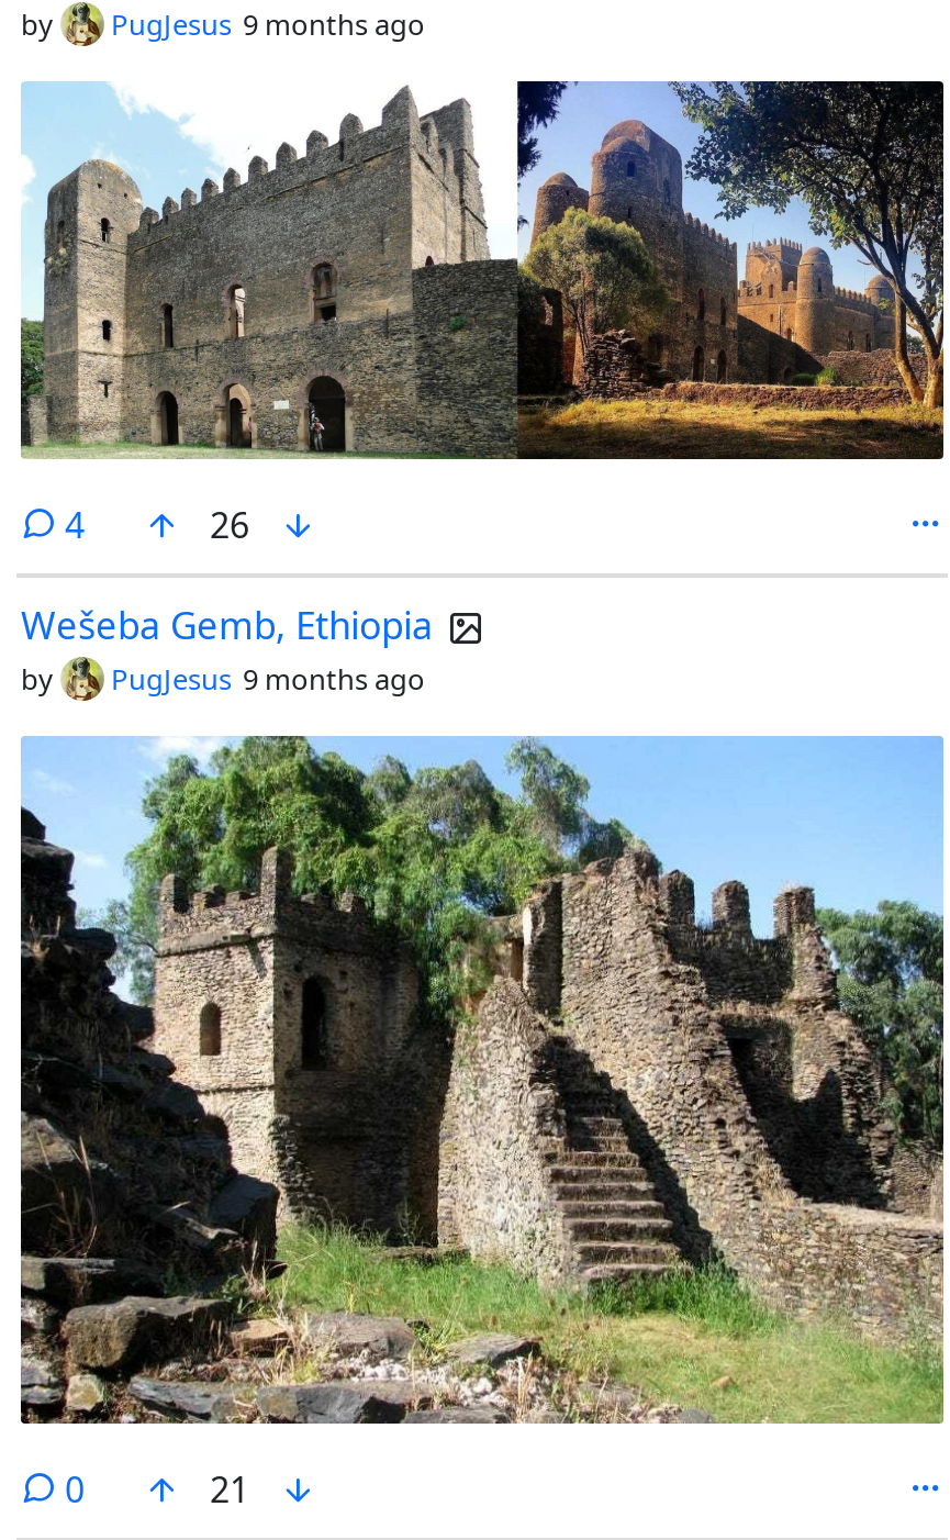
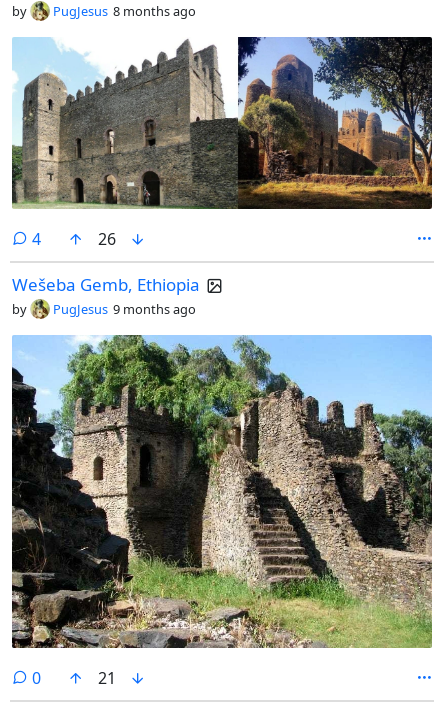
- PugJesus 9 months ago
+ PugJesus 8 months ago
